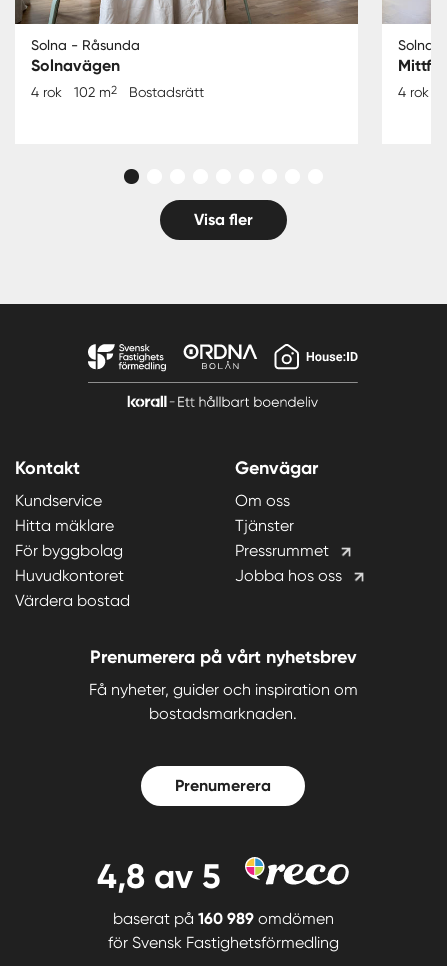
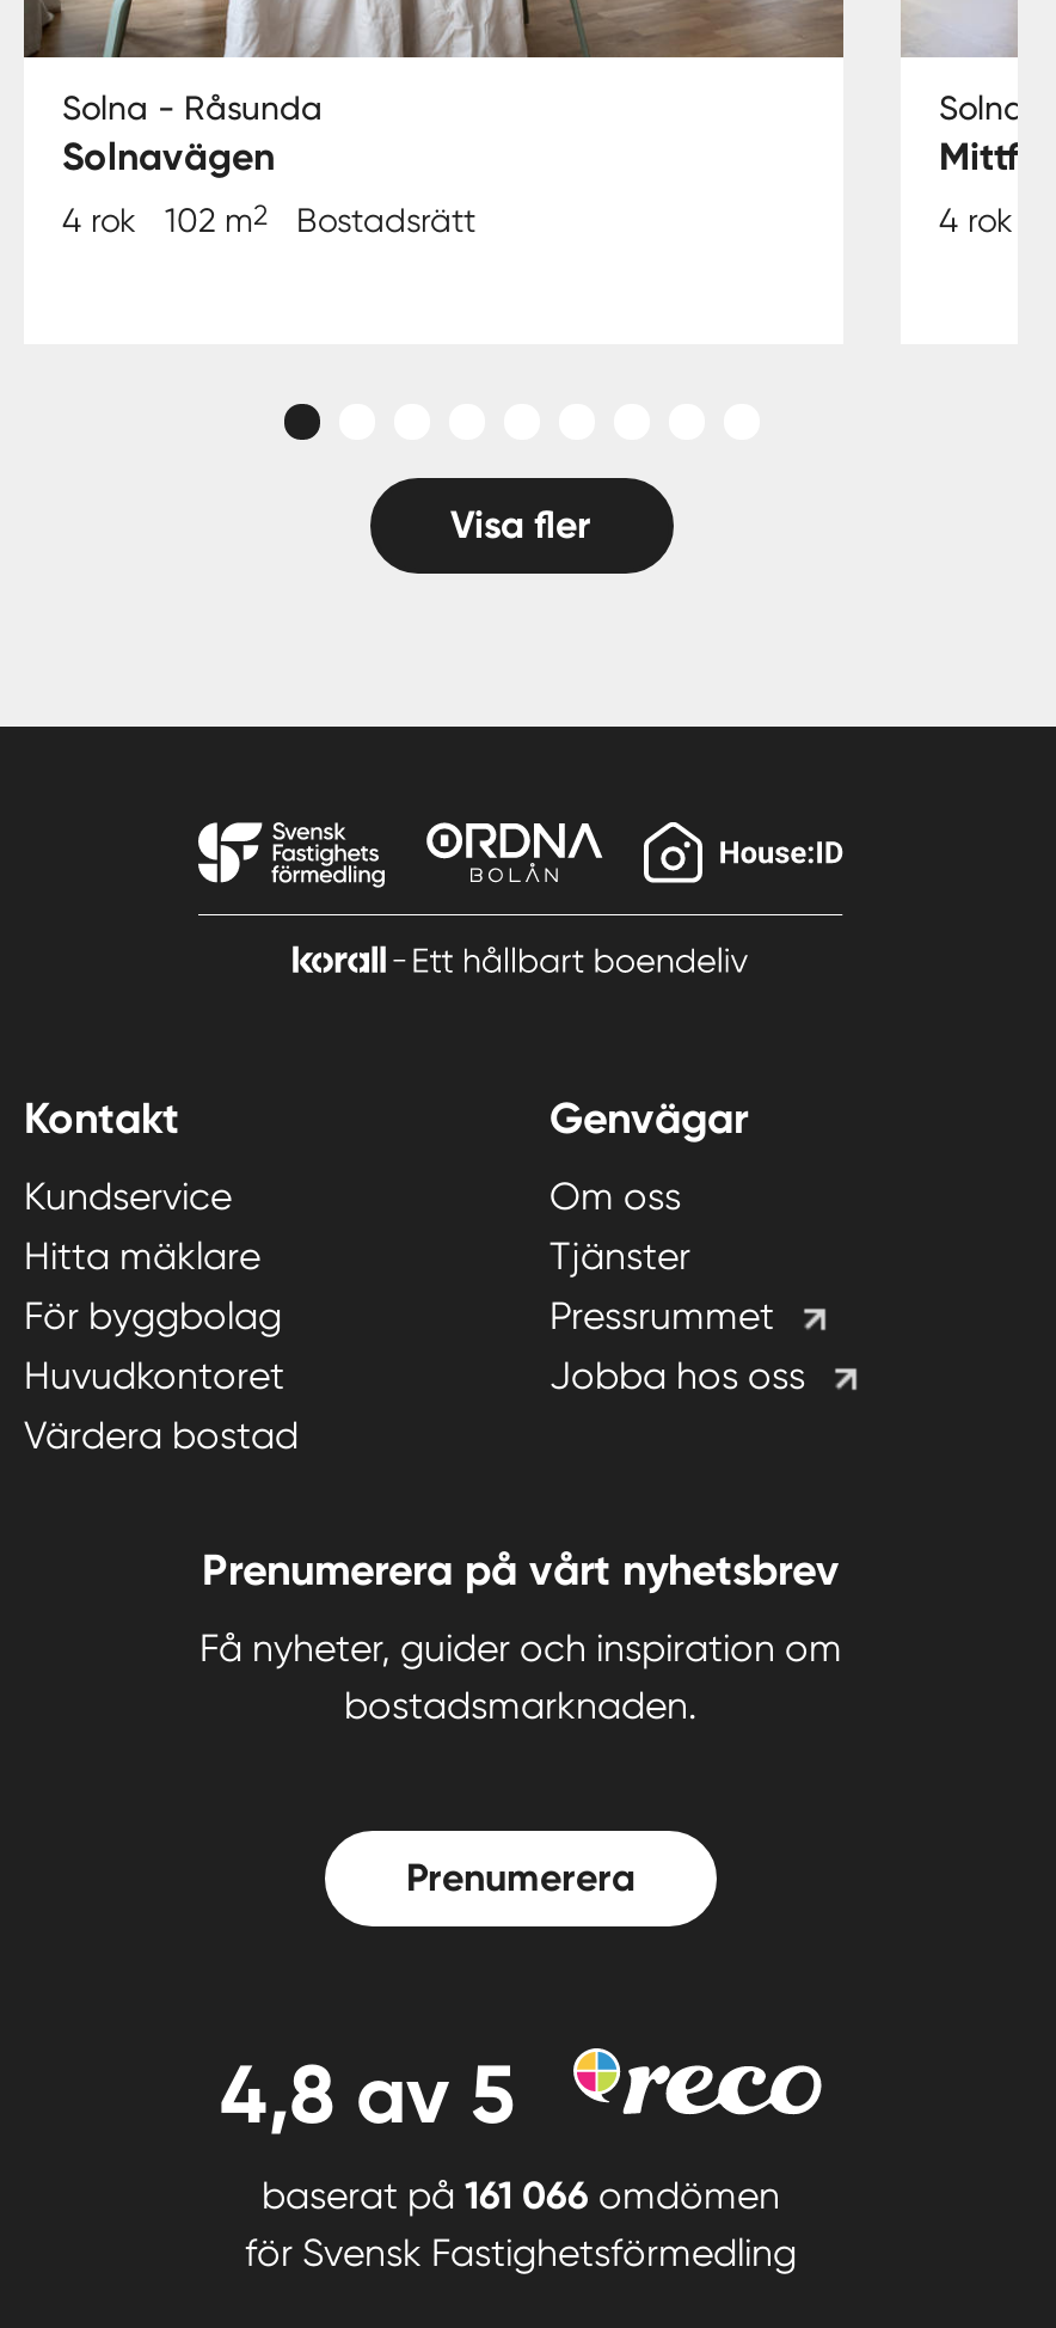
- baserat på 160 989 omdömen
+ baserat på 161 066 omdömen
